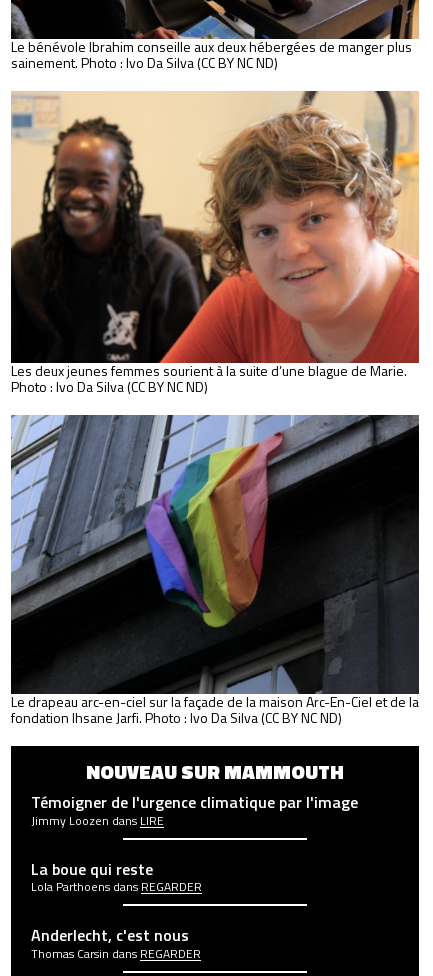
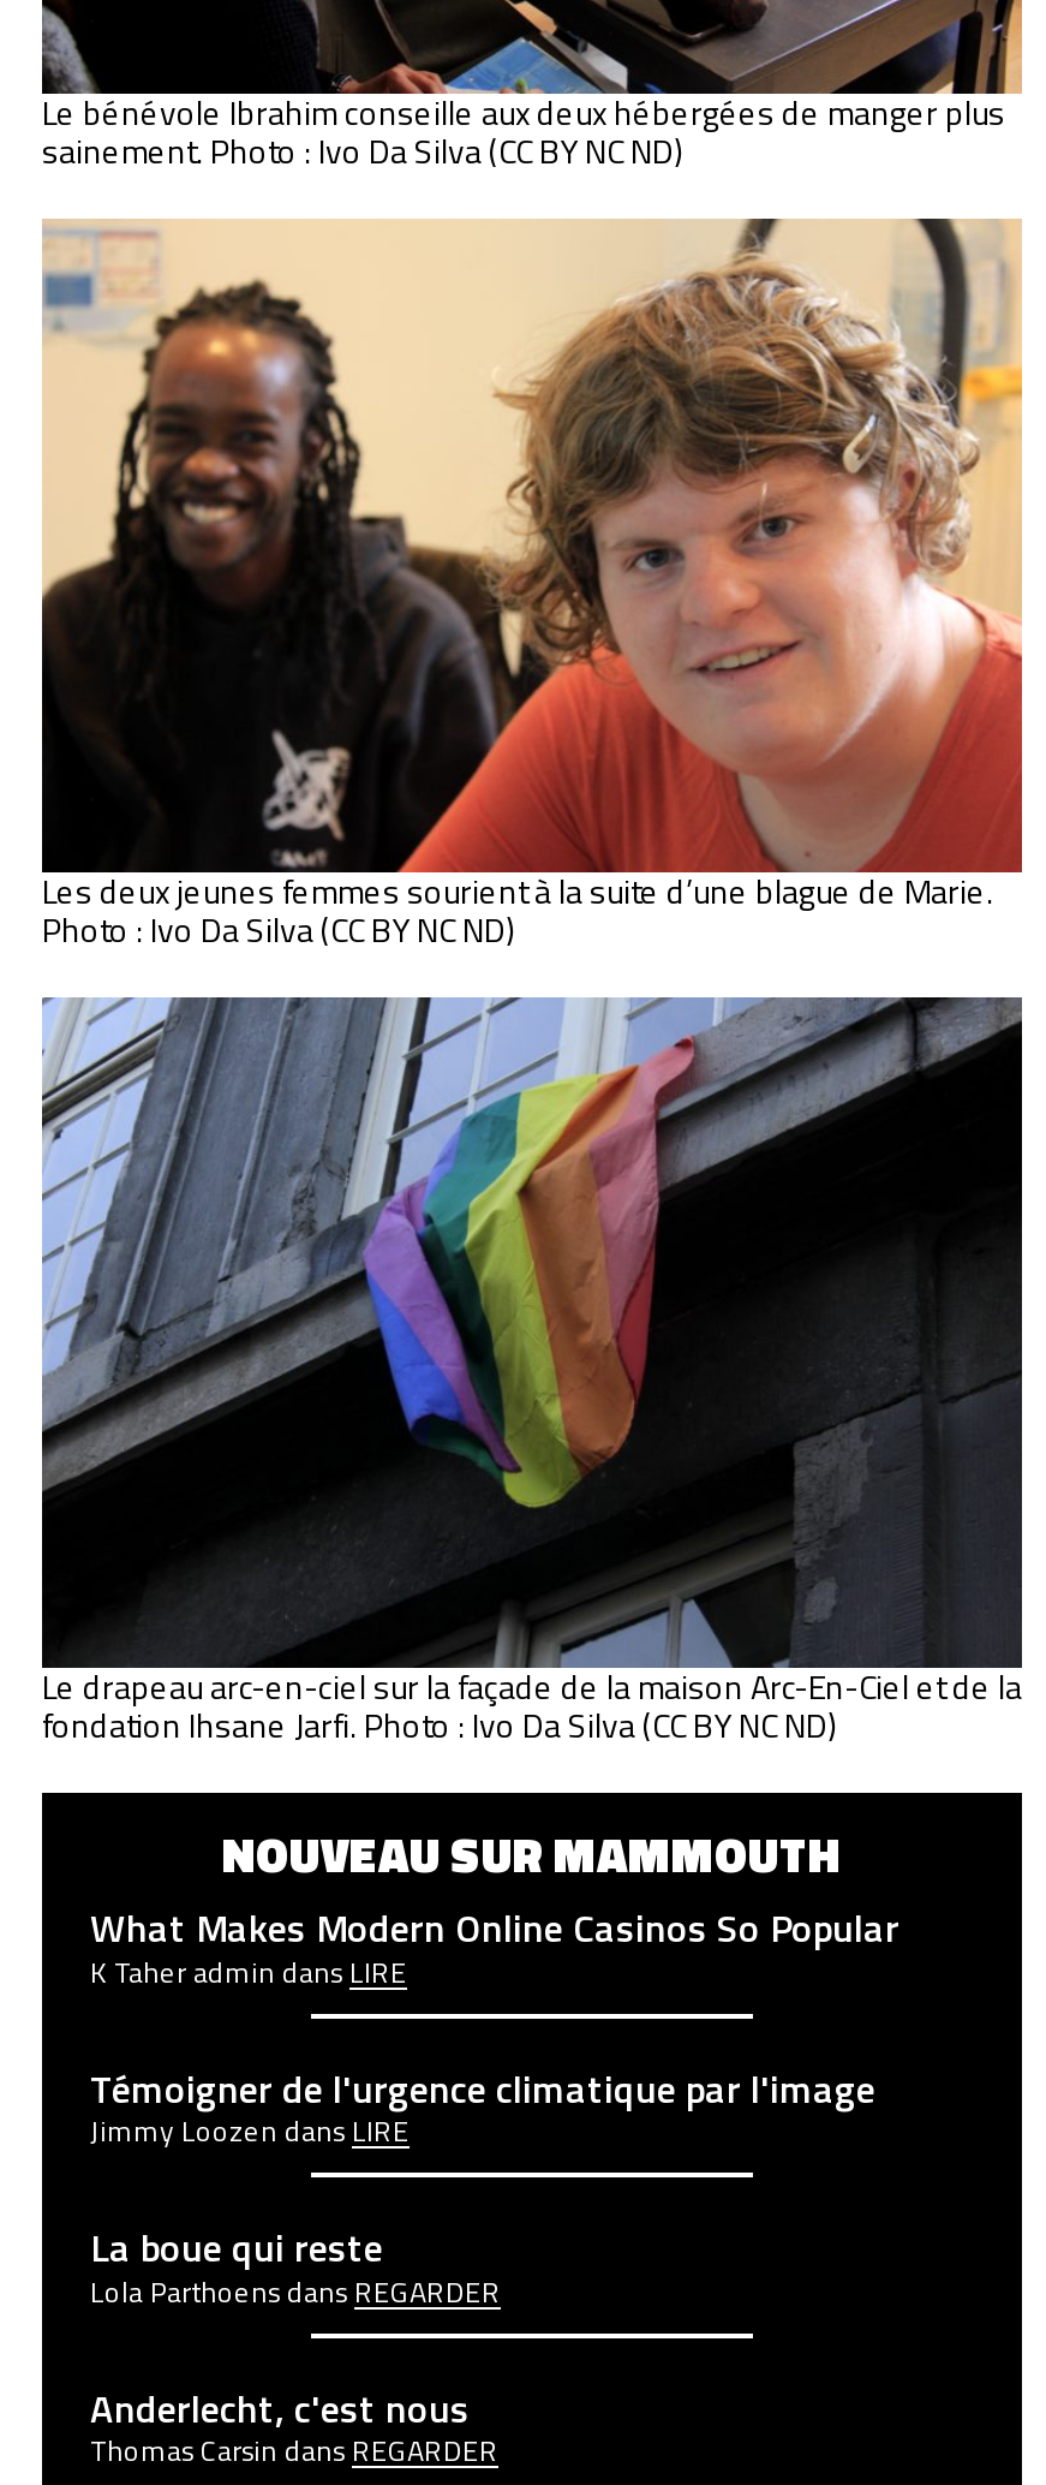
+ What Makes Modern Online Casinos So Popular
+ K Taher admin dans LIRE
